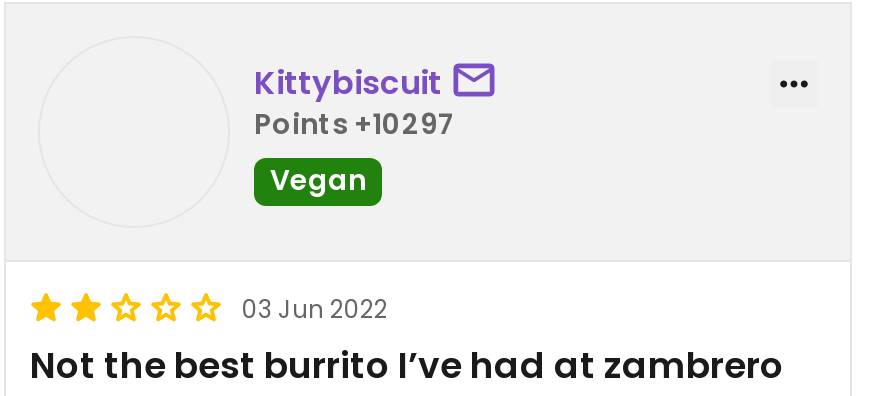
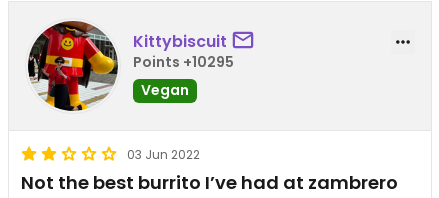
+ [image]

- Points +10297
+ Points +10295
